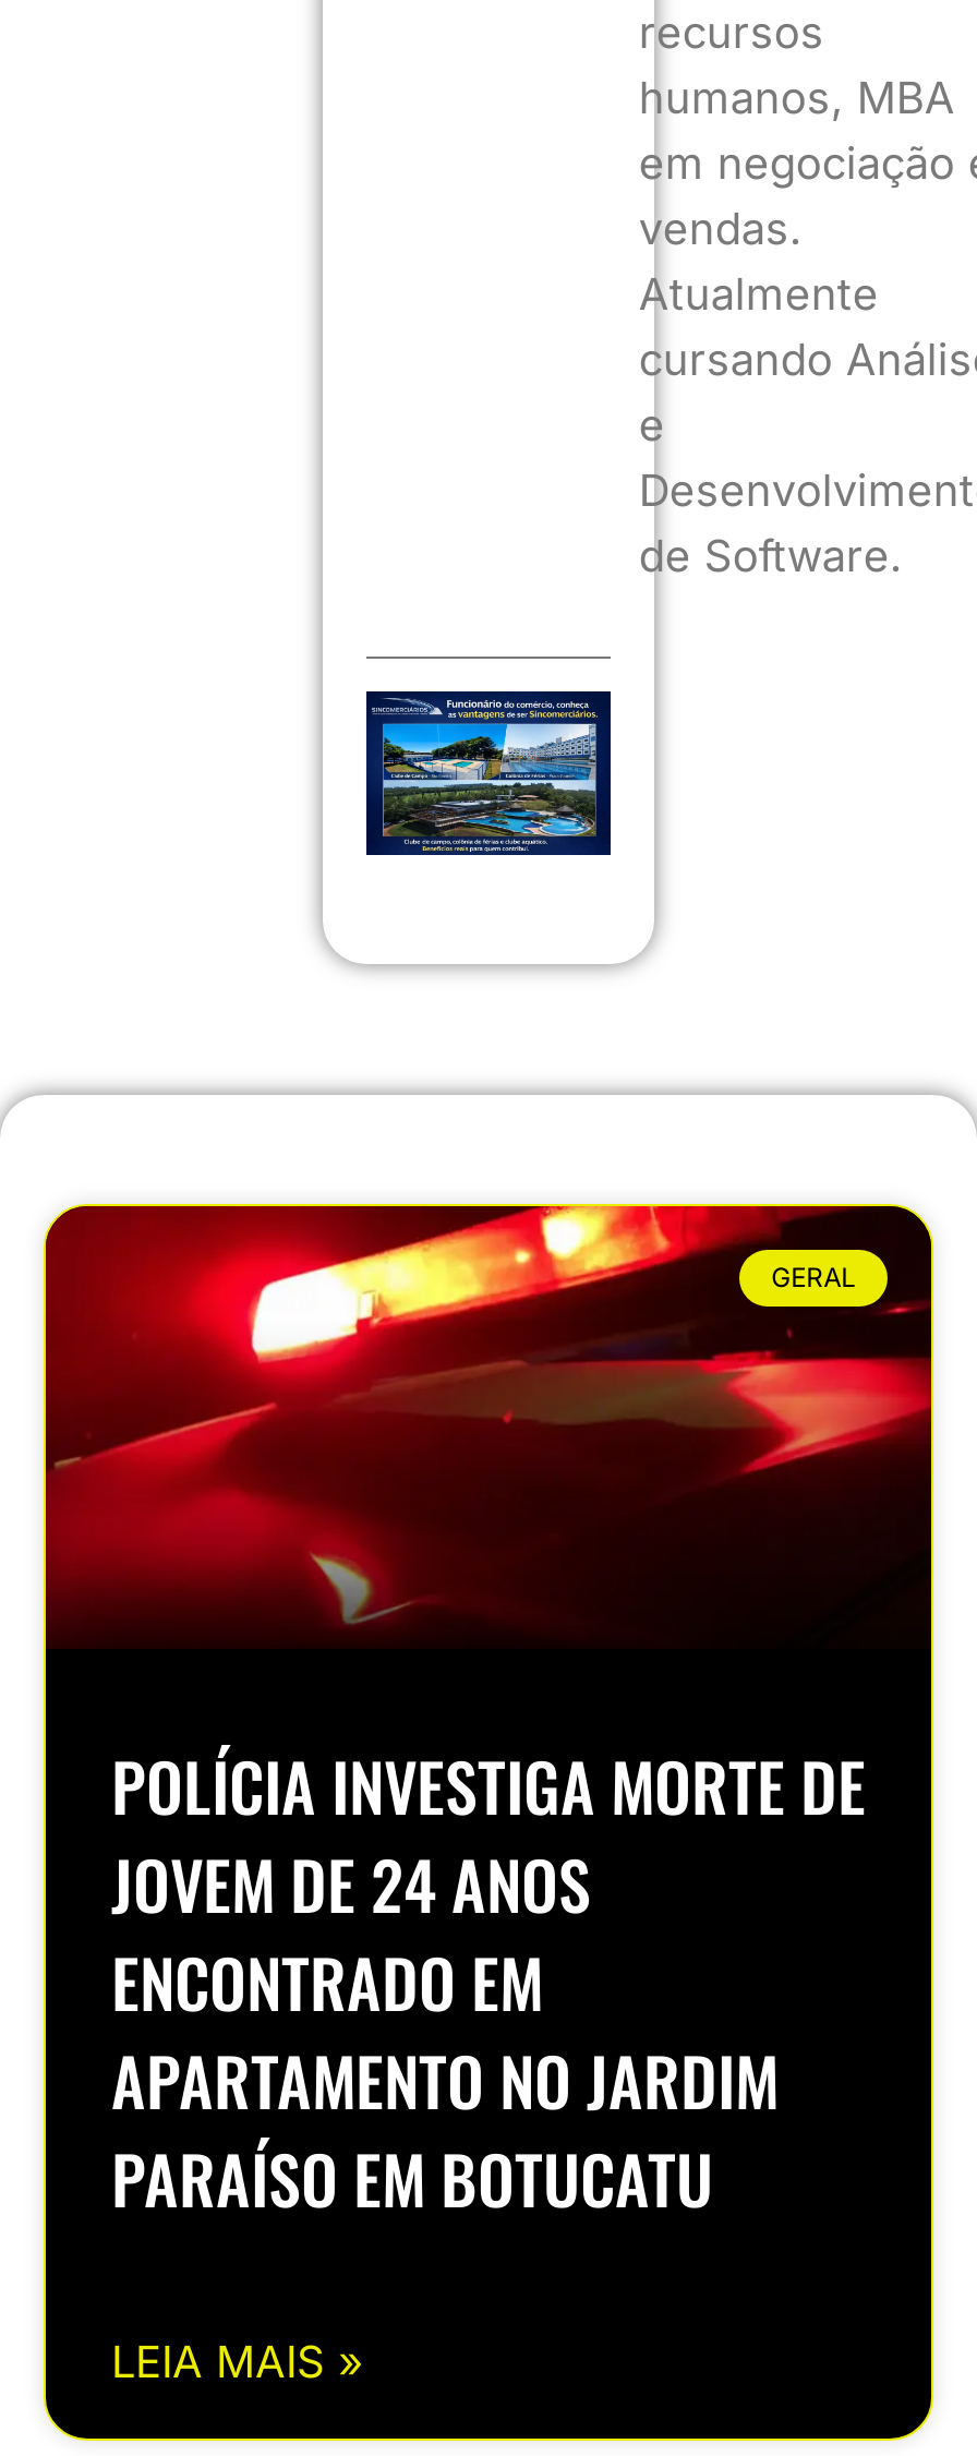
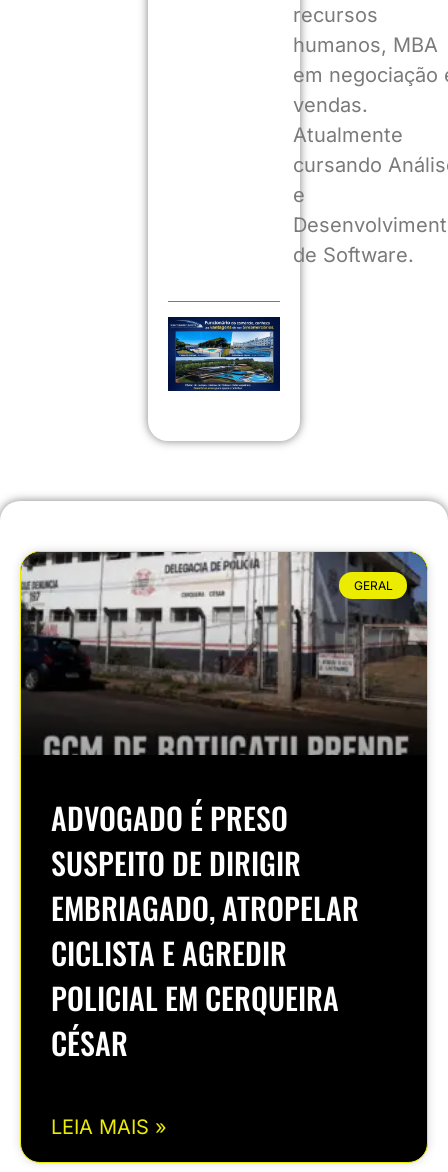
- [image]
+ [image]

- POLÍCIA INVESTIGA MORTE DE
- JOVEM DE 24 ANOS
- ENCONTRADO EM
- APARTAMENTO NO JARDIM
- PARAÍSO EM BOTUCATU
+ ADVOGADO É PRESO
+ SUSPEITO DE DIRIGIR
+ EMBRIAGADO, ATROPELAR
+ CICLISTA E AGREDIR
+ POLICIAL EM CERQUEIRA
+ CÉSAR
